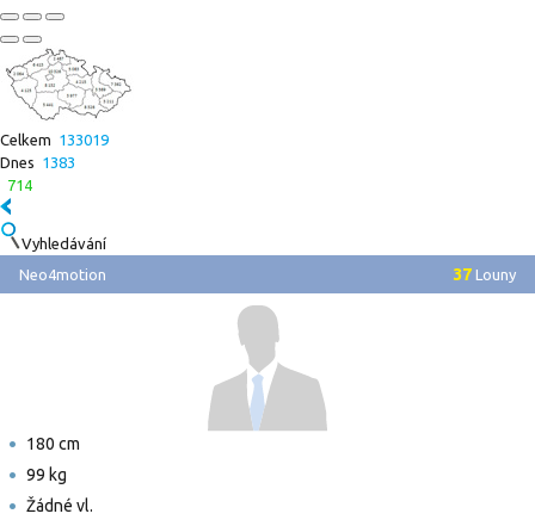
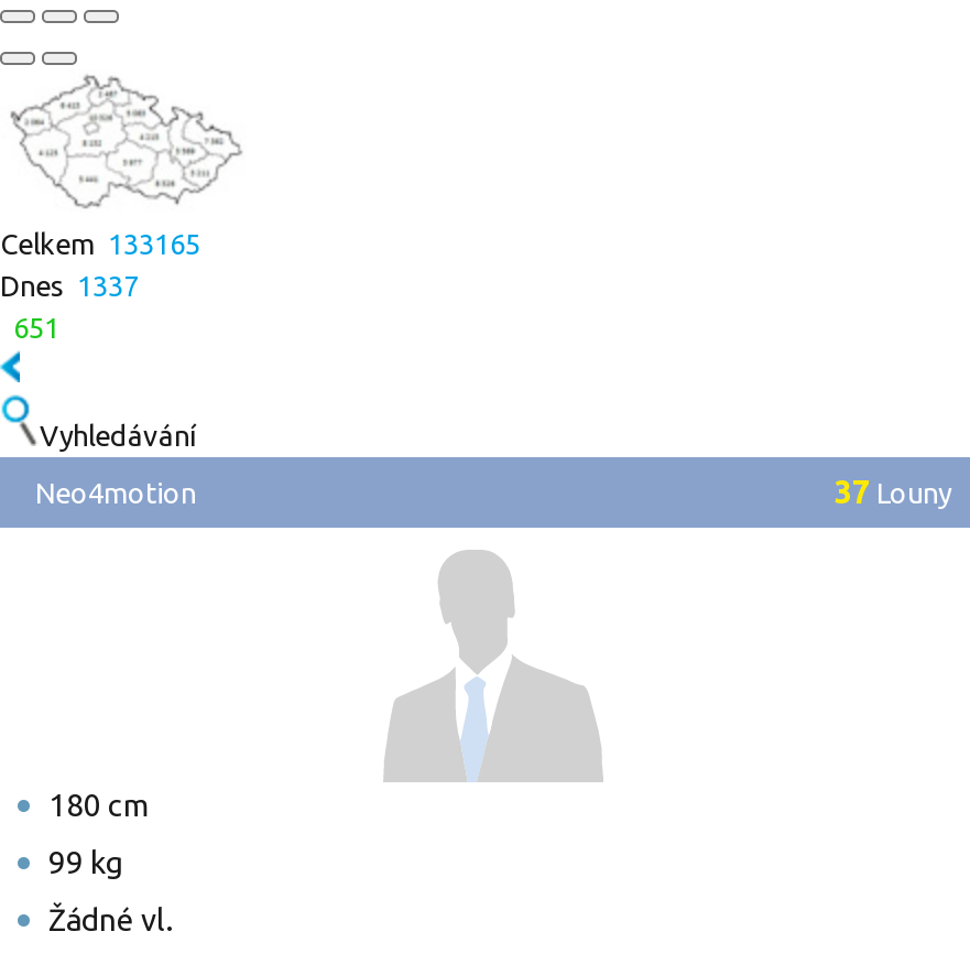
- Celkem 133019
+ Celkem 133165

- Dnes 1383
+ Dnes 1337

- 714
+ 651
